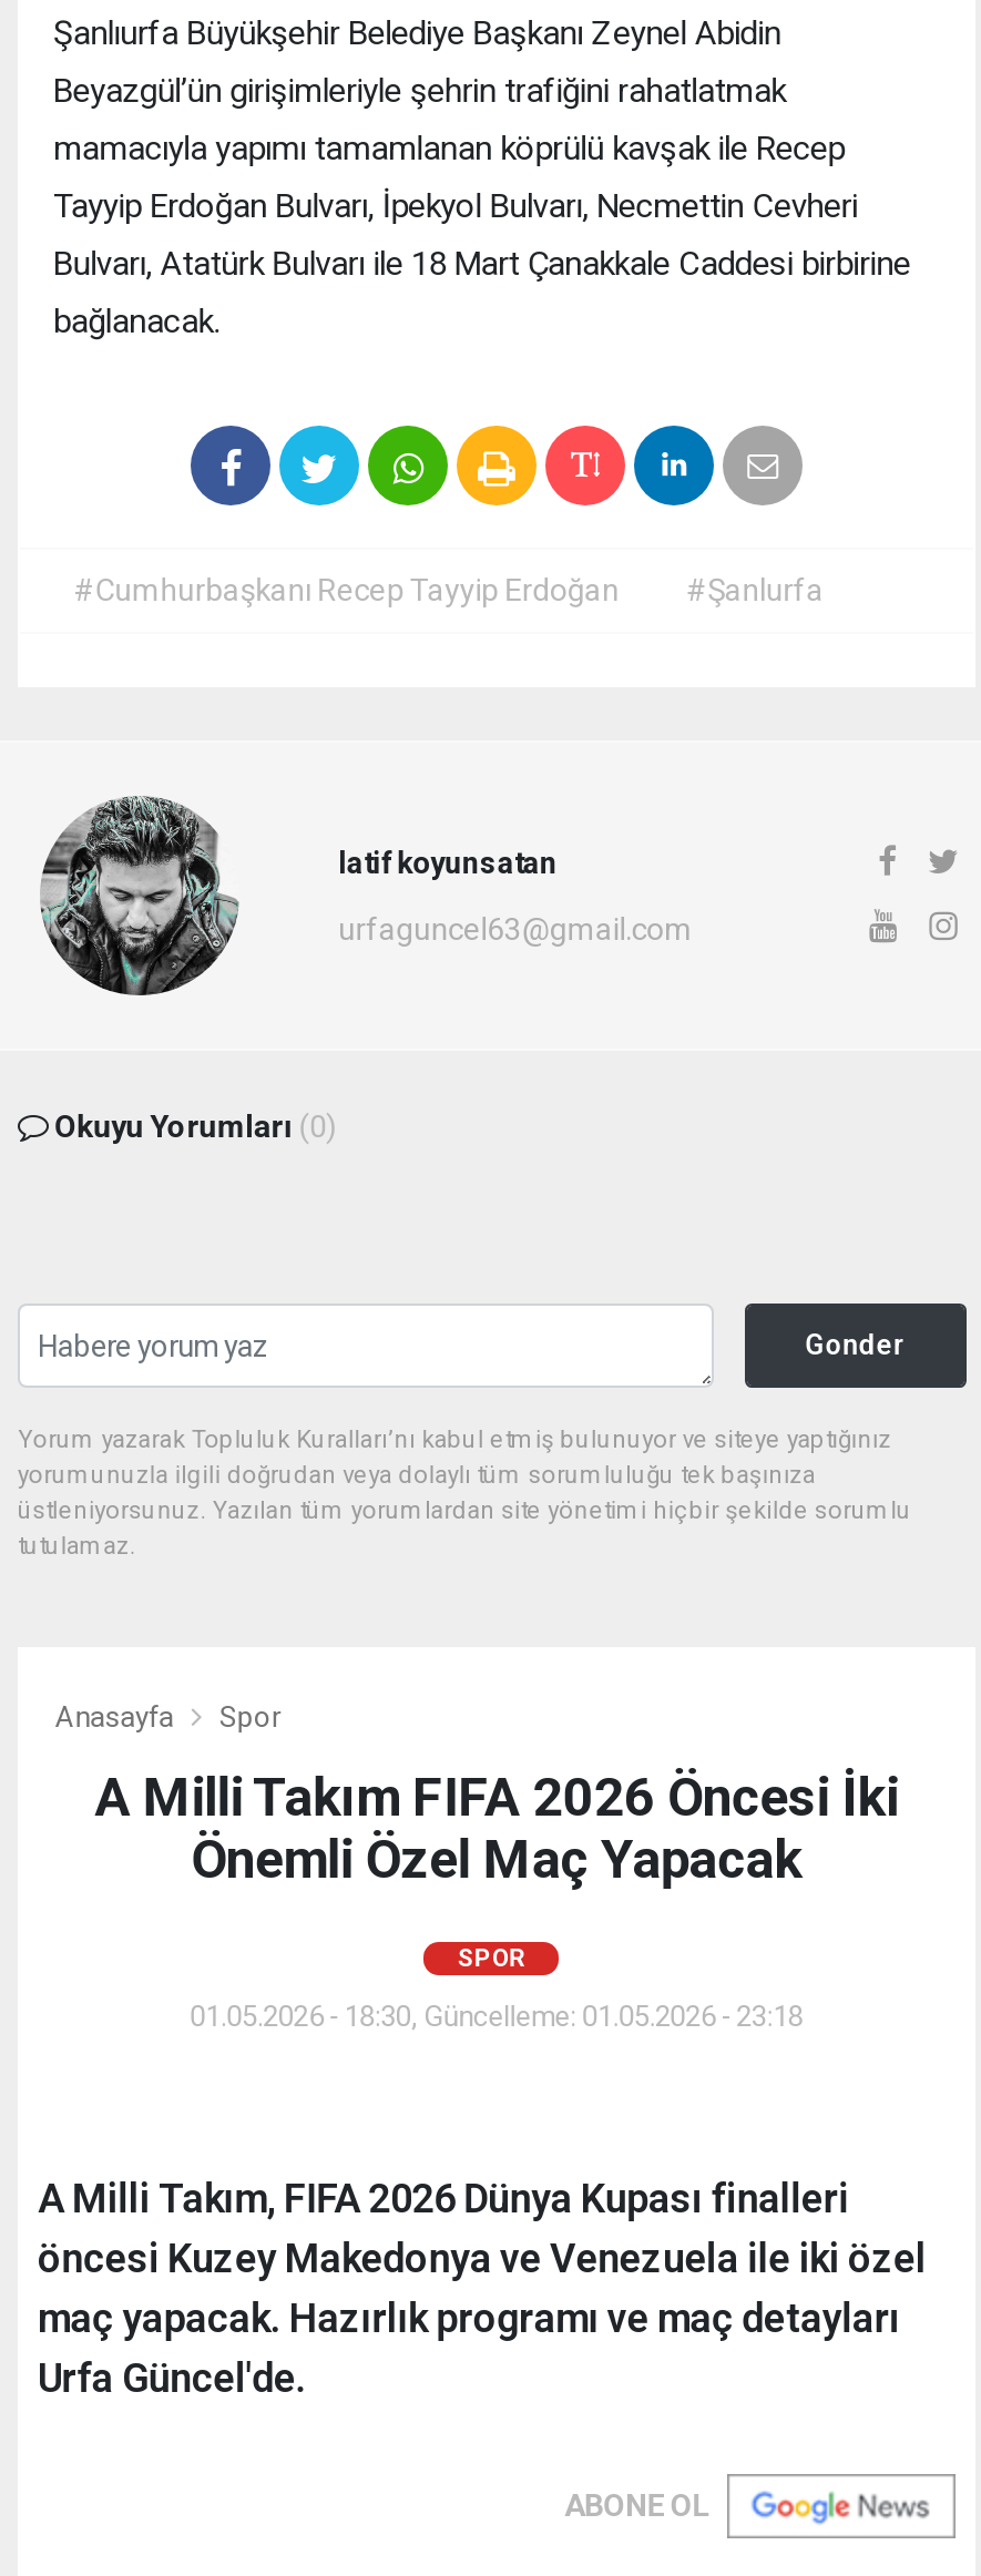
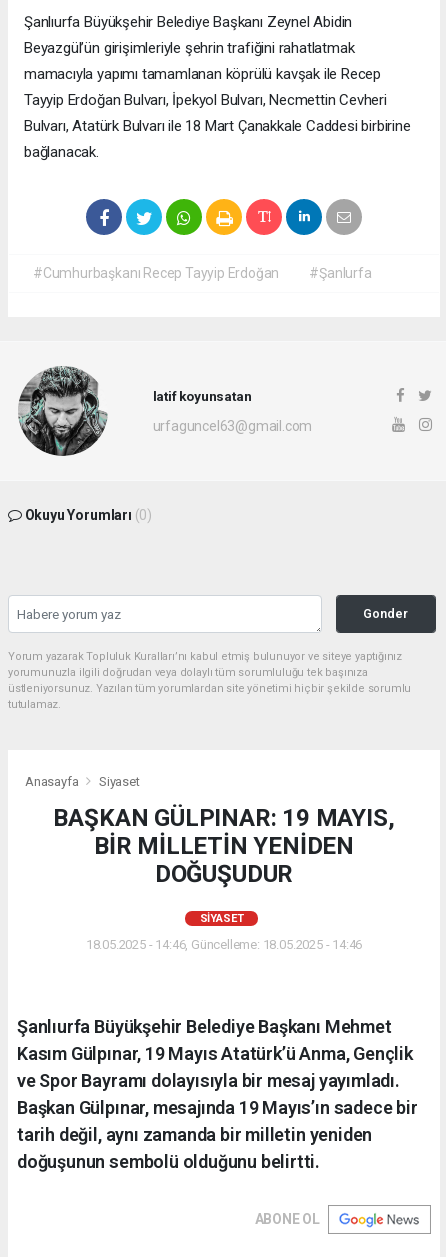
- Spor
+ Siyaset

- A Milli Takım FIFA 2026 Öncesi İki
- Önemli Özel Maç Yapacak
+ BAŞKAN GÜLPINAR: 19 MAYIS,
+ BİR MİLLETİN YENİDEN
+ DOĞUŞUDUR

- SPOR
+ SIYASET

- 01.05.2026 - 18:30, Güncelleme: 01.05.2026 - 23:18
+ 18.05.2025 - 14:46, Güncelleme: 18.05.2025 - 14:46

- A Milli Takım, FIFA 2026 Dünya Kupası finalleri
- öncesi Kuzey Makedonya ve Venezuela ile iki özel
- maç yapacak. Hazırlık programı ve maç detayları
- Urfa Güncel'de.
+ Şanlıurfa Büyükşehir Belediye Başkanı Mehmet
+ Kasım Gülpınar, 19 Mayıs Atatürk’ü Anma, Gençlik
+ ve Spor Bayramı dolayısıyla bir mesaj yayımladı.
+ Başkan Gülpınar, mesajında 19 Mayıs’ın sadece bir
+ tarih değil, aynı zamanda bir milletin yeniden
+ doğuşunun sembolü olduğunu belirtti.
